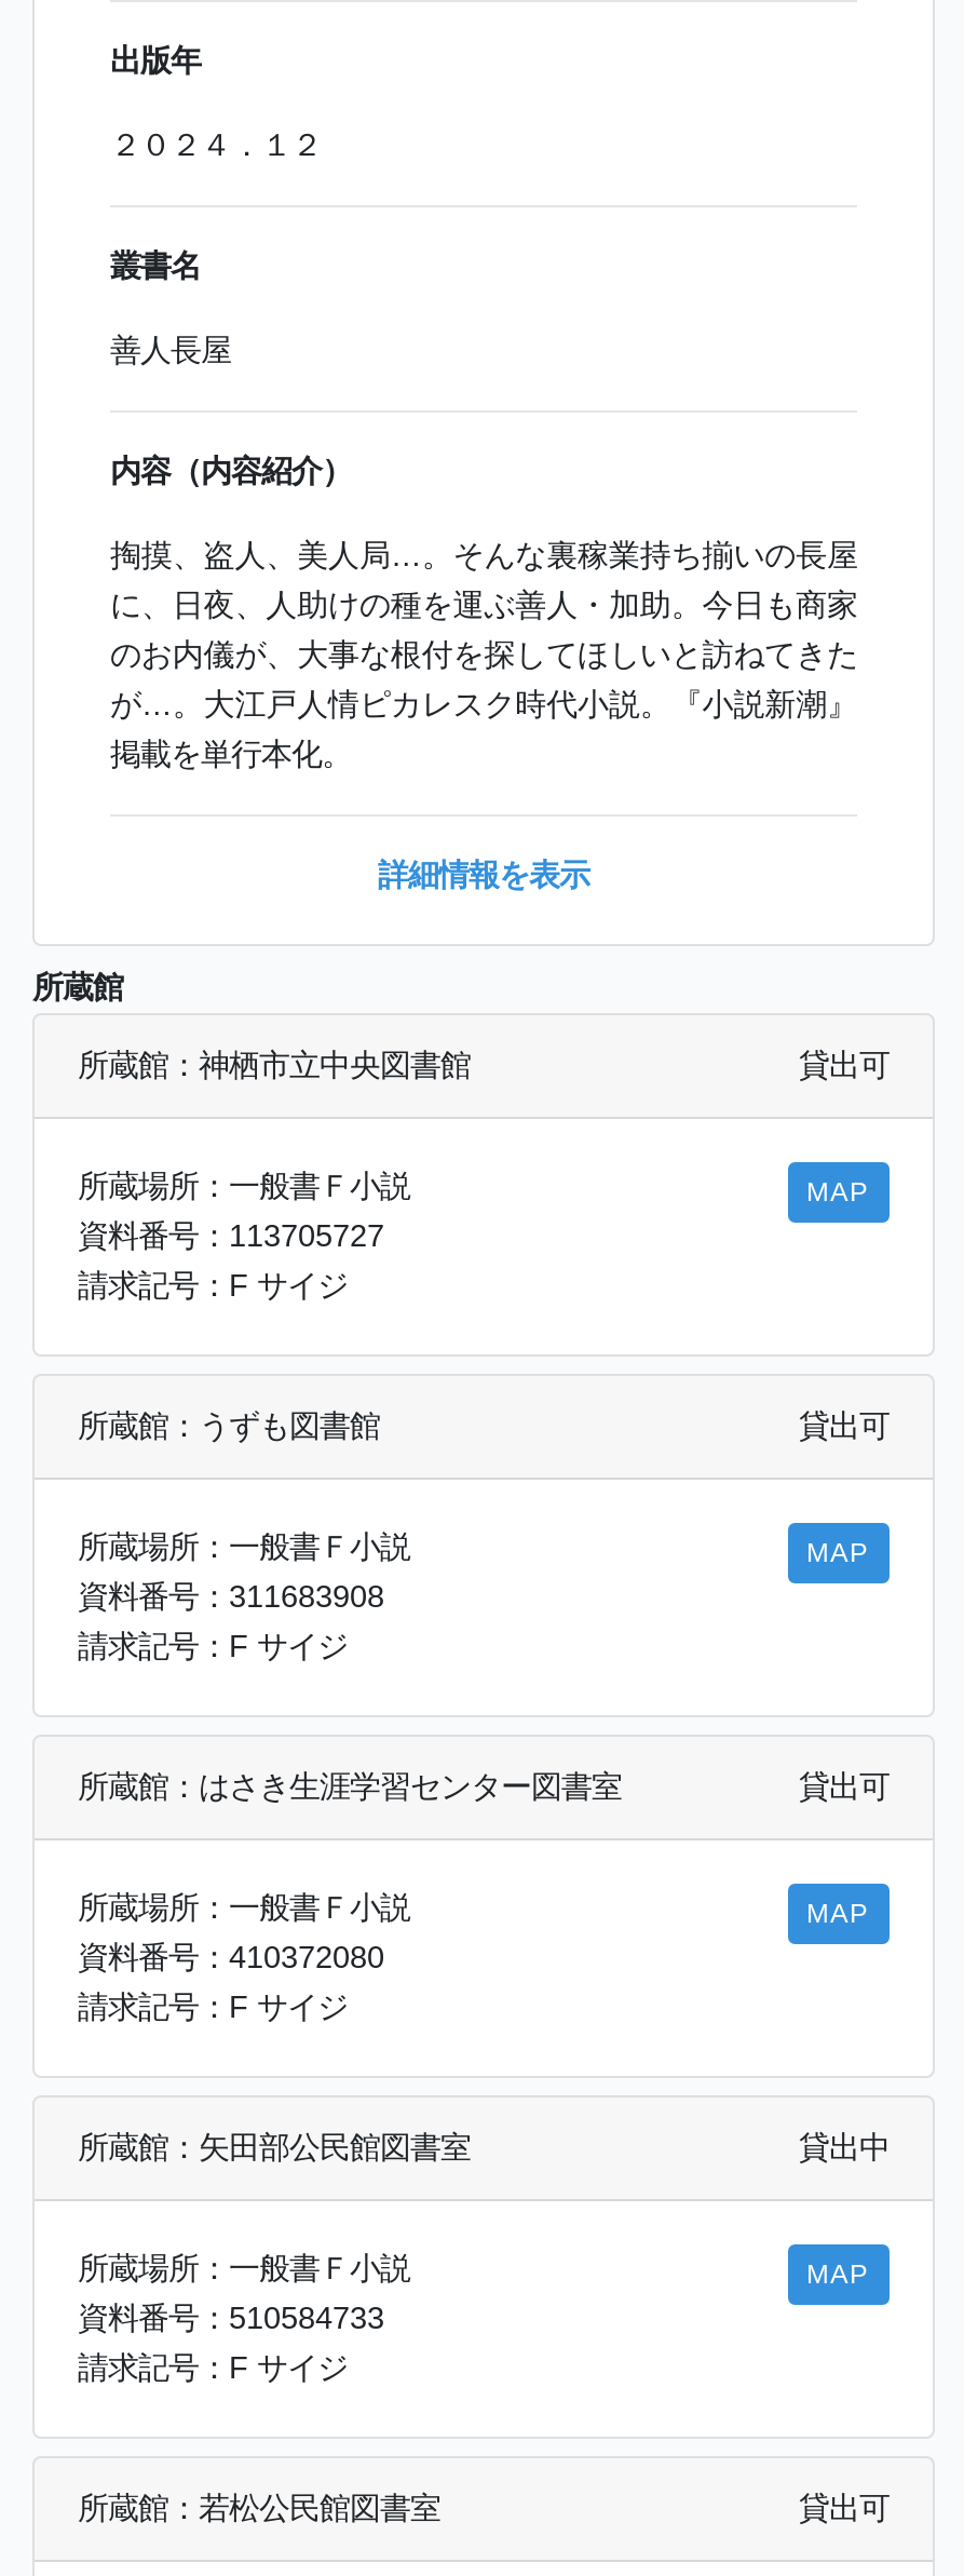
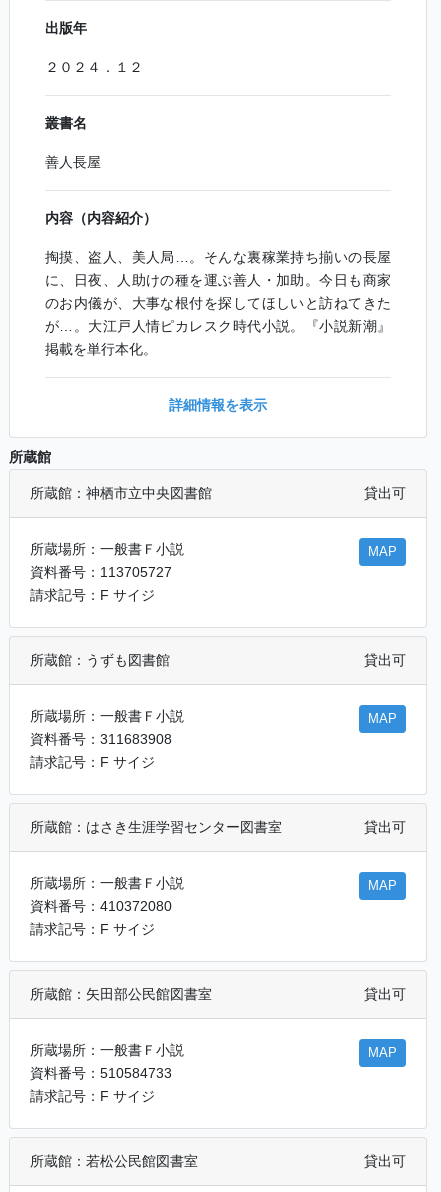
- 貸出中
+ 貸出可
